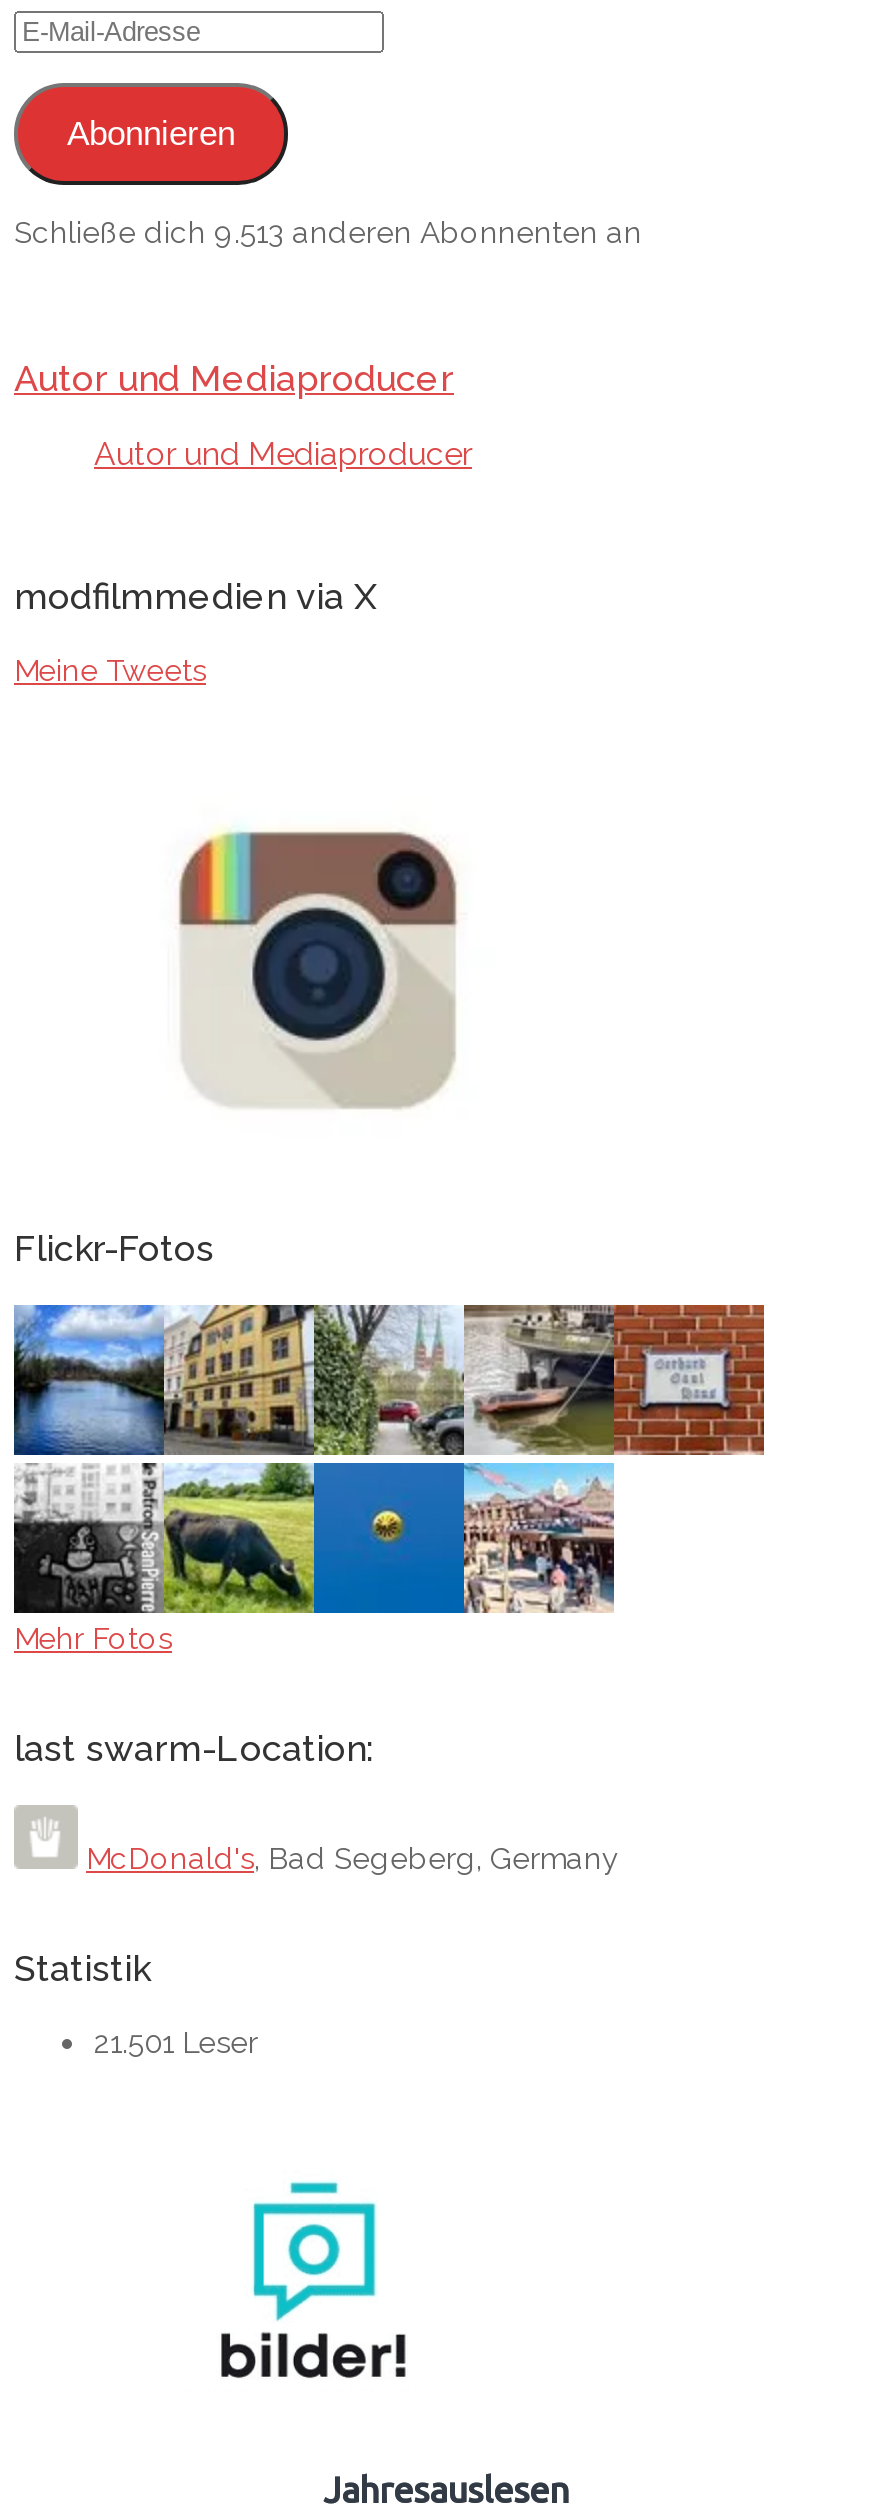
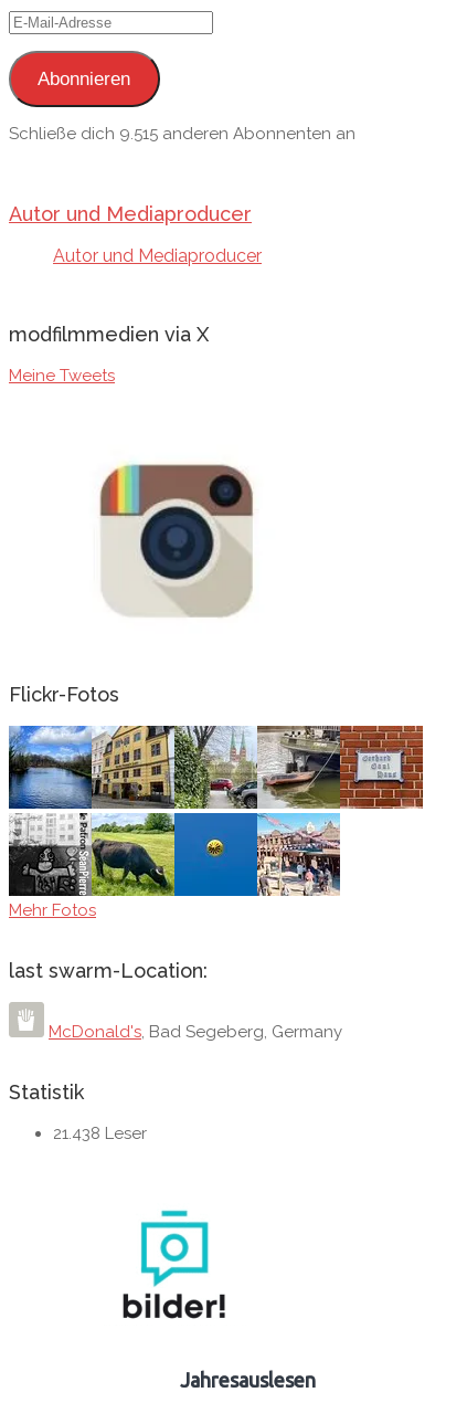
- Schließe dich 9.513 anderen Abonnenten an
+ Schließe dich 9.515 anderen Abonnenten an

- 21.501 Leser
+ 21.438 Leser
